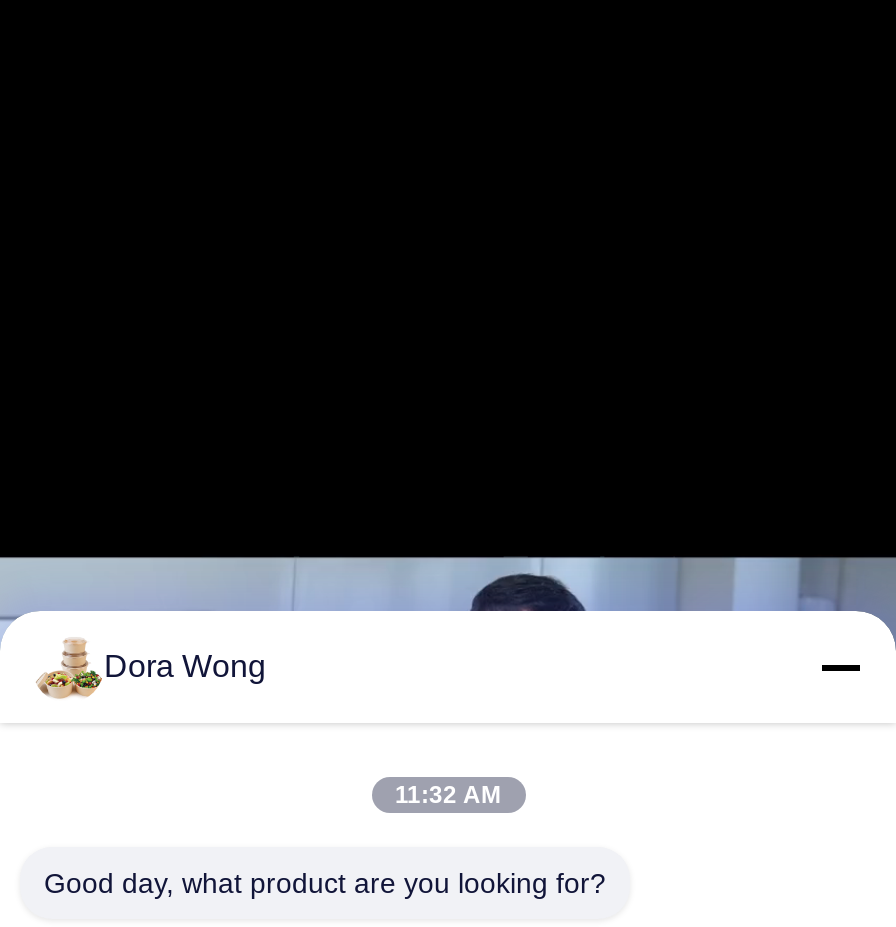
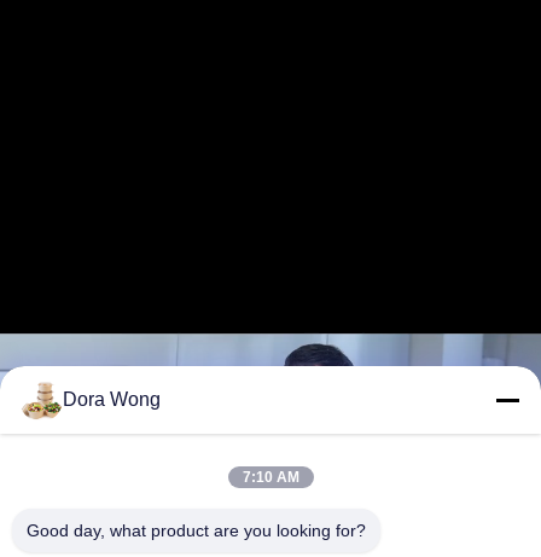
- 11:32 AM
+ 7:10 AM
